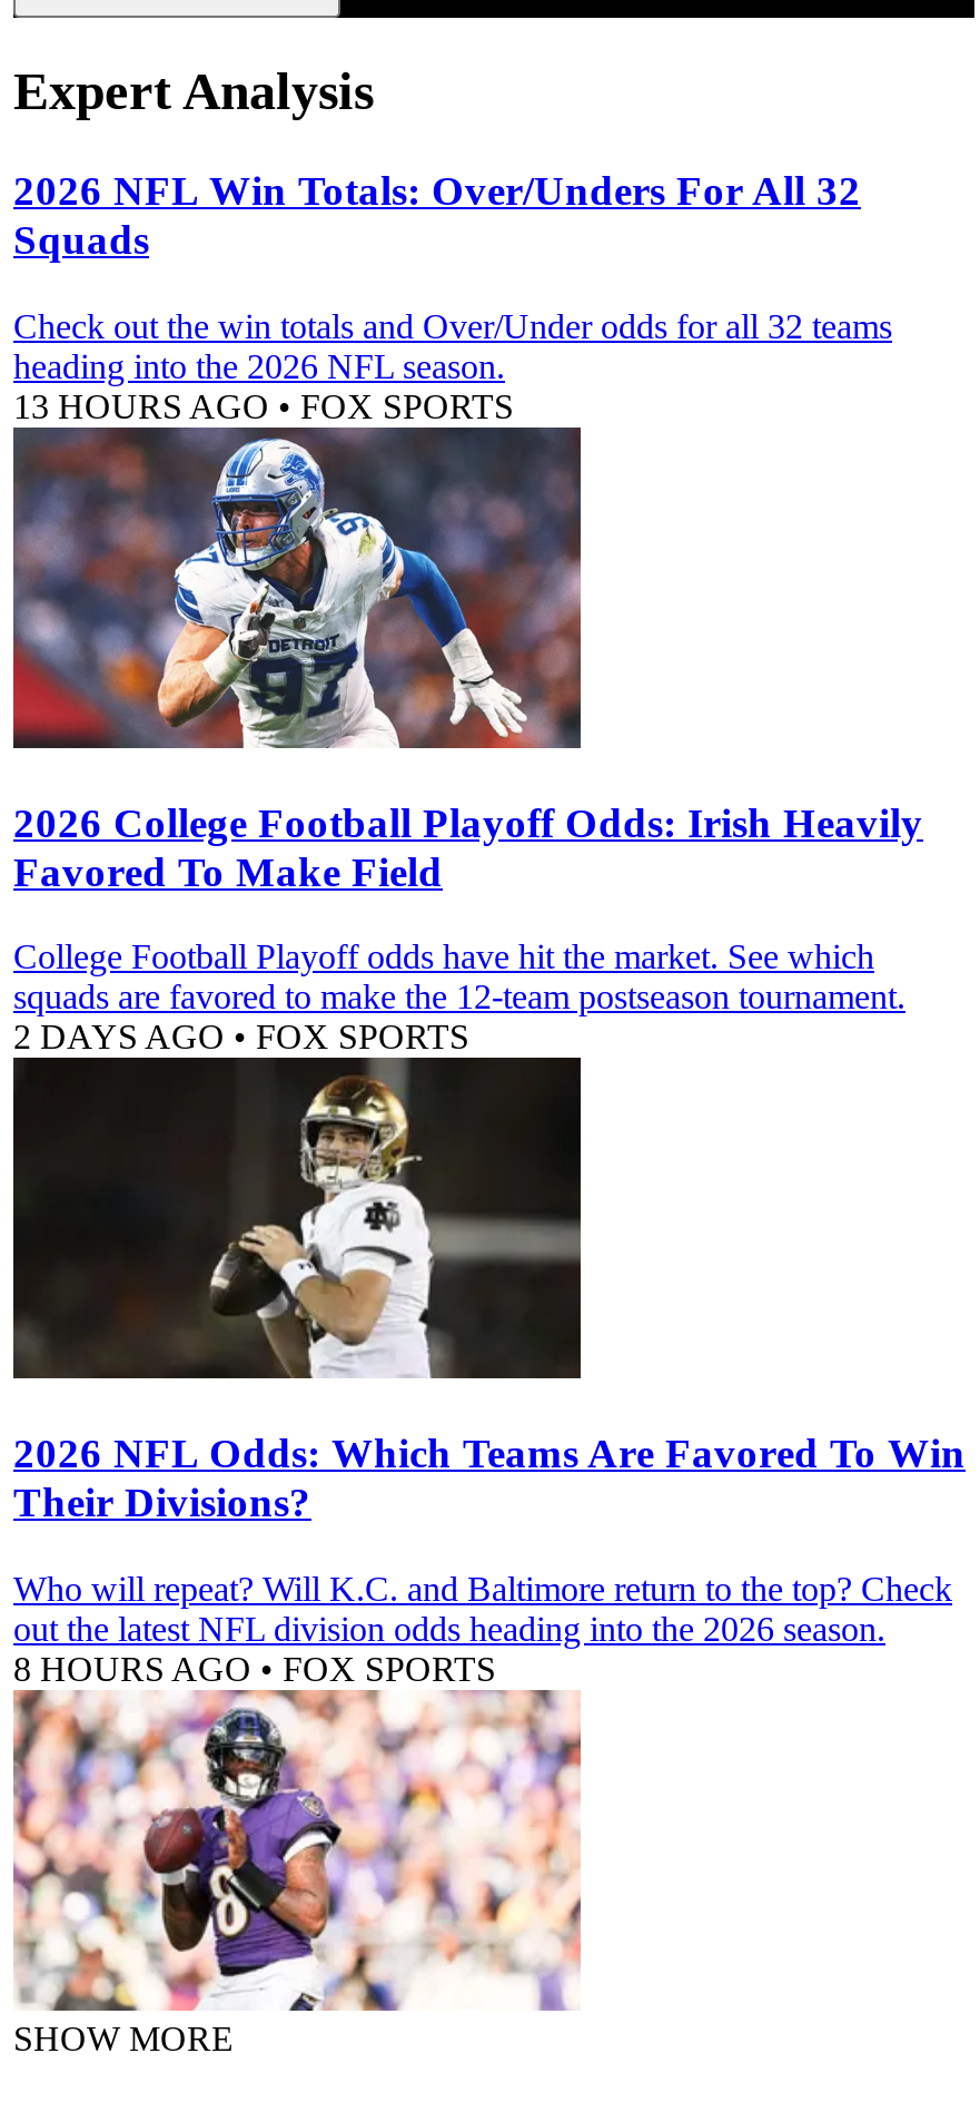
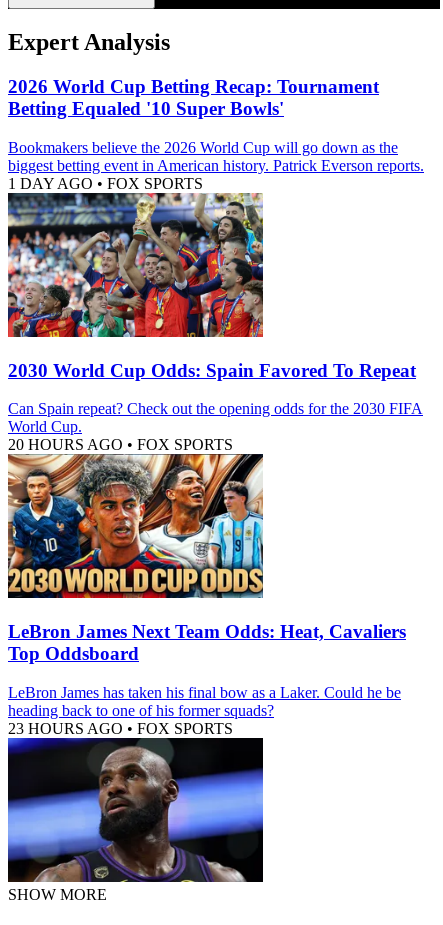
- 2026 NFL Win Totals: Over/Unders For All 32
- Squads
+ 2026 World Cup Betting Recap: Tournament
+ Betting Equaled '10 Super Bowls'

- Check out the win totals and Over/Under odds for all 32 teams
- heading into the 2026 NFL season.
- 13 HOURS AGO • FOX SPORTS
+ Bookmakers believe the 2026 World Cup will go down as the
+ biggest betting event in American history. Patrick Everson reports.
+ 1 DAY AGO • FOX SPORTS

- [image]
- 2026 College Football Playoff Odds: Irish Heavily
- Favored To Make Field
+ [image]
+ 2030 World Cup Odds: Spain Favored To Repeat

- College Football Playoff odds have hit the market. See which
- squads are favored to make the 12-team postseason tournament.
- 2 DAYS AGO • FOX SPORTS
+ Can Spain repeat? Check out the opening odds for the 2030 FIFA
+ World Cup.
+ 20 HOURS AGO • FOX SPORTS

- [image]
- 2026 NFL Odds: Which Teams Are Favored To Win
- Their Divisions?
+ [image]
+ LeBron James Next Team Odds: Heat, Cavaliers
+ Top Oddsboard

- Who will repeat? Will K.C. and Baltimore return to the top? Check
- out the latest NFL division odds heading into the 2026 season.
- 8 HOURS AGO • FOX SPORTS
+ LeBron James has taken his final bow as a Laker. Could he be
+ heading back to one of his former squads?
+ 23 HOURS AGO • FOX SPORTS

- [image]
+ [image]
